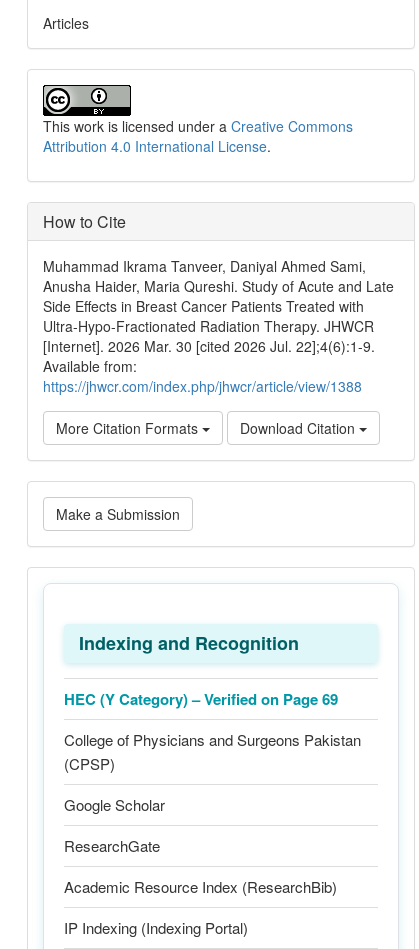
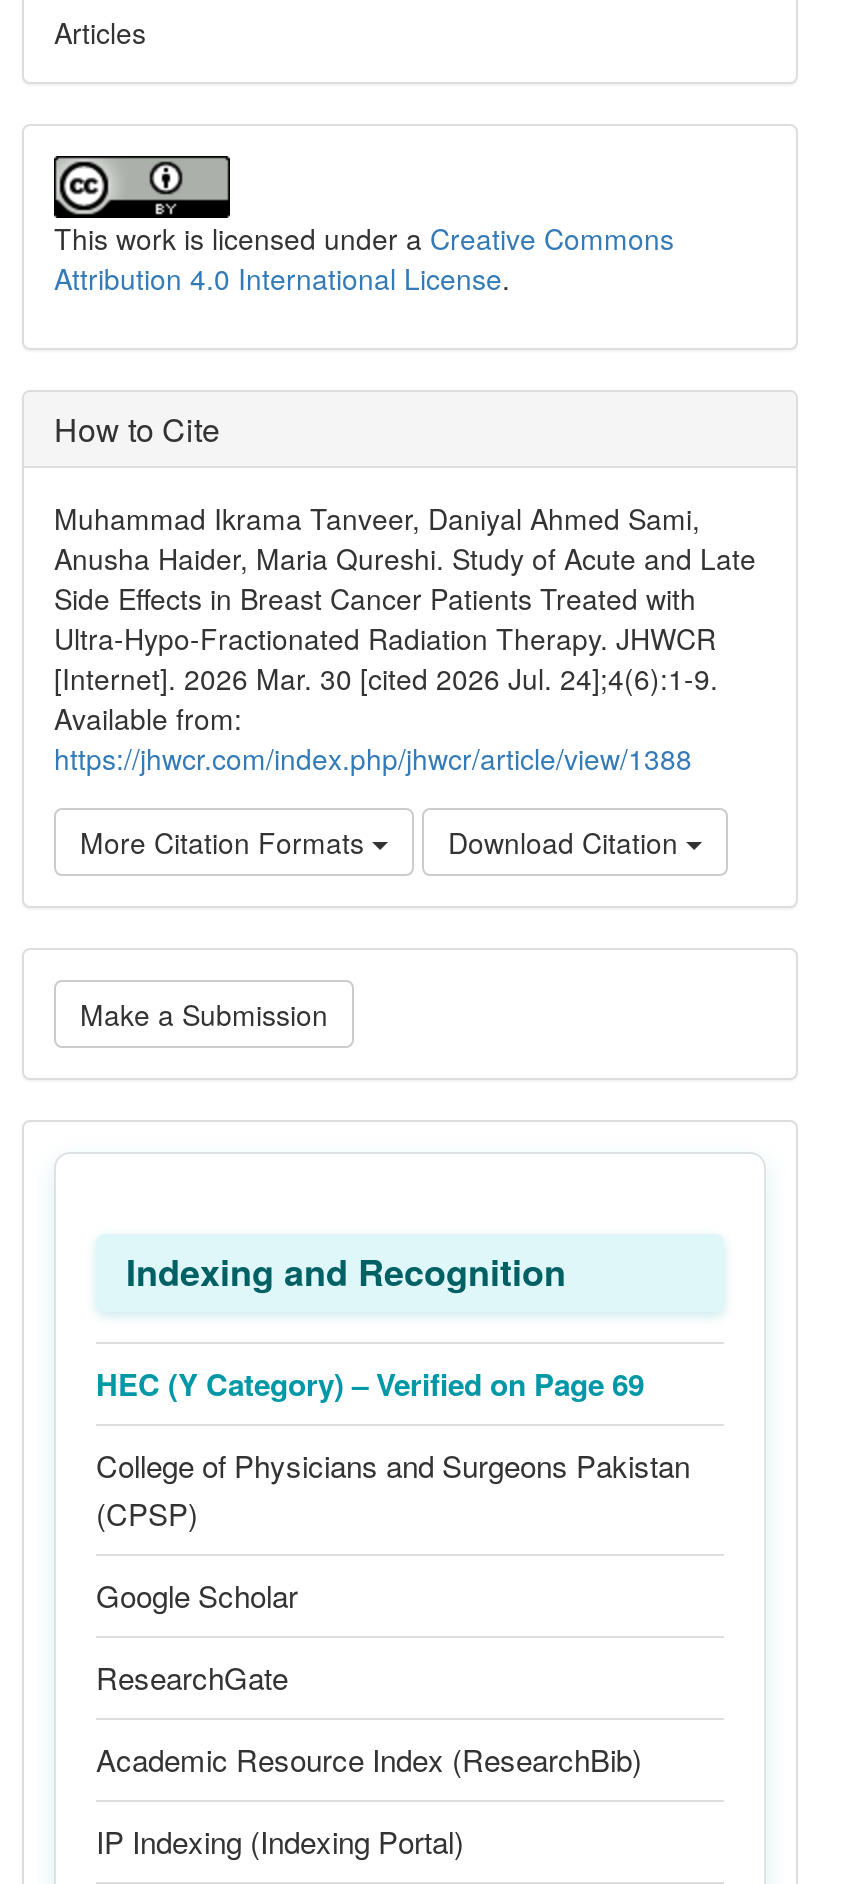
- [Internet]. 2026 Mar. 30 [cited 2026 Jul. 22];4(6):1-9.
+ [Internet]. 2026 Mar. 30 [cited 2026 Jul. 24];4(6):1-9.
